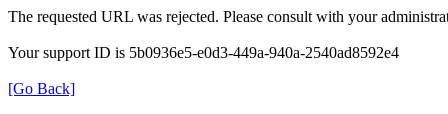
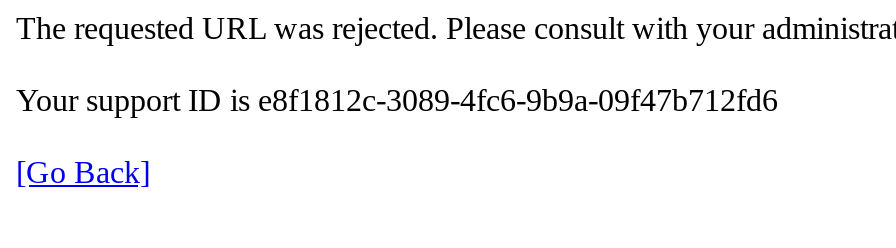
- Your support ID is 5b0936e5-e0d3-449a-940a-2540ad8592e4
+ Your support ID is e8f1812c-3089-4fc6-9b9a-09f47b712fd6
